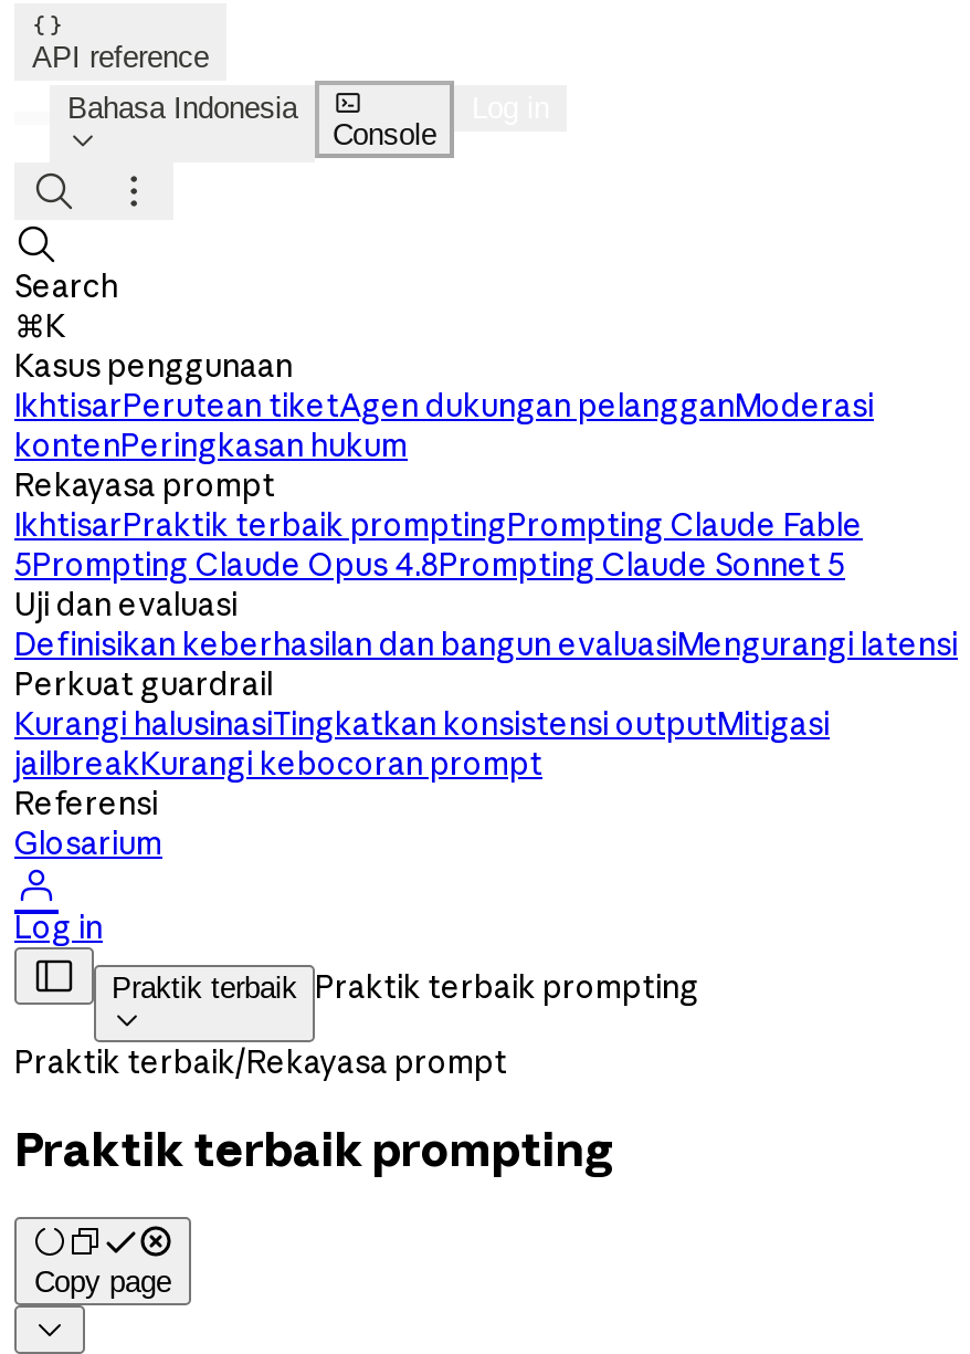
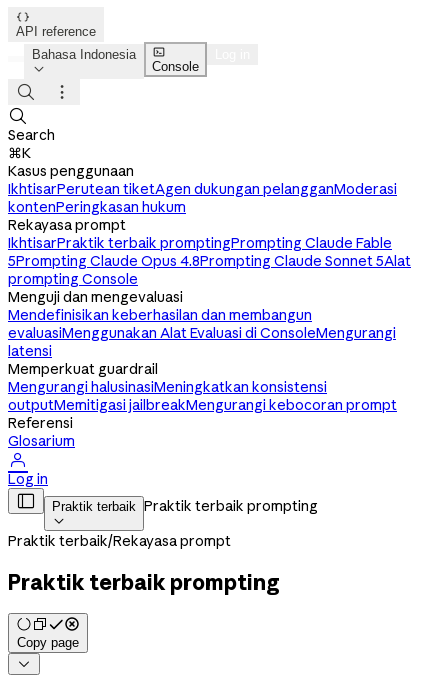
- 5Prompting Claude Opus 4.8Prompting Claude Sonnet 5
- Uji dan evaluasi
- Definisikan keberhasilan dan bangun evaluasiMengurangi latensi
- Perkuat guardrail
- Kurangi halusinasiTingkatkan konsistensi outputMitigasi
- jailbreakKurangi kebocoran prompt
+ 5Prompting Claude Opus 4.8Prompting Claude Sonnet 5Alat
+ prompting Console
+ Menguji dan mengevaluasi
+ Mendefinisikan keberhasilan dan membangun
+ evaluasiMenggunakan Alat Evaluasi di ConsoleMengurangi
+ latensi
+ Memperkuat guardrail
+ Mengurangi halusinasiMeningkatkan konsistensi
+ outputMemitigasi jailbreakMengurangi kebocoran prompt
